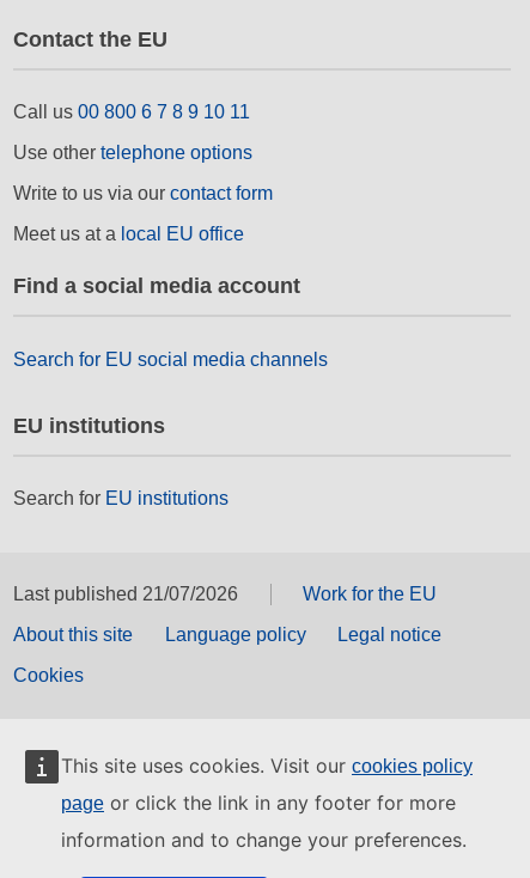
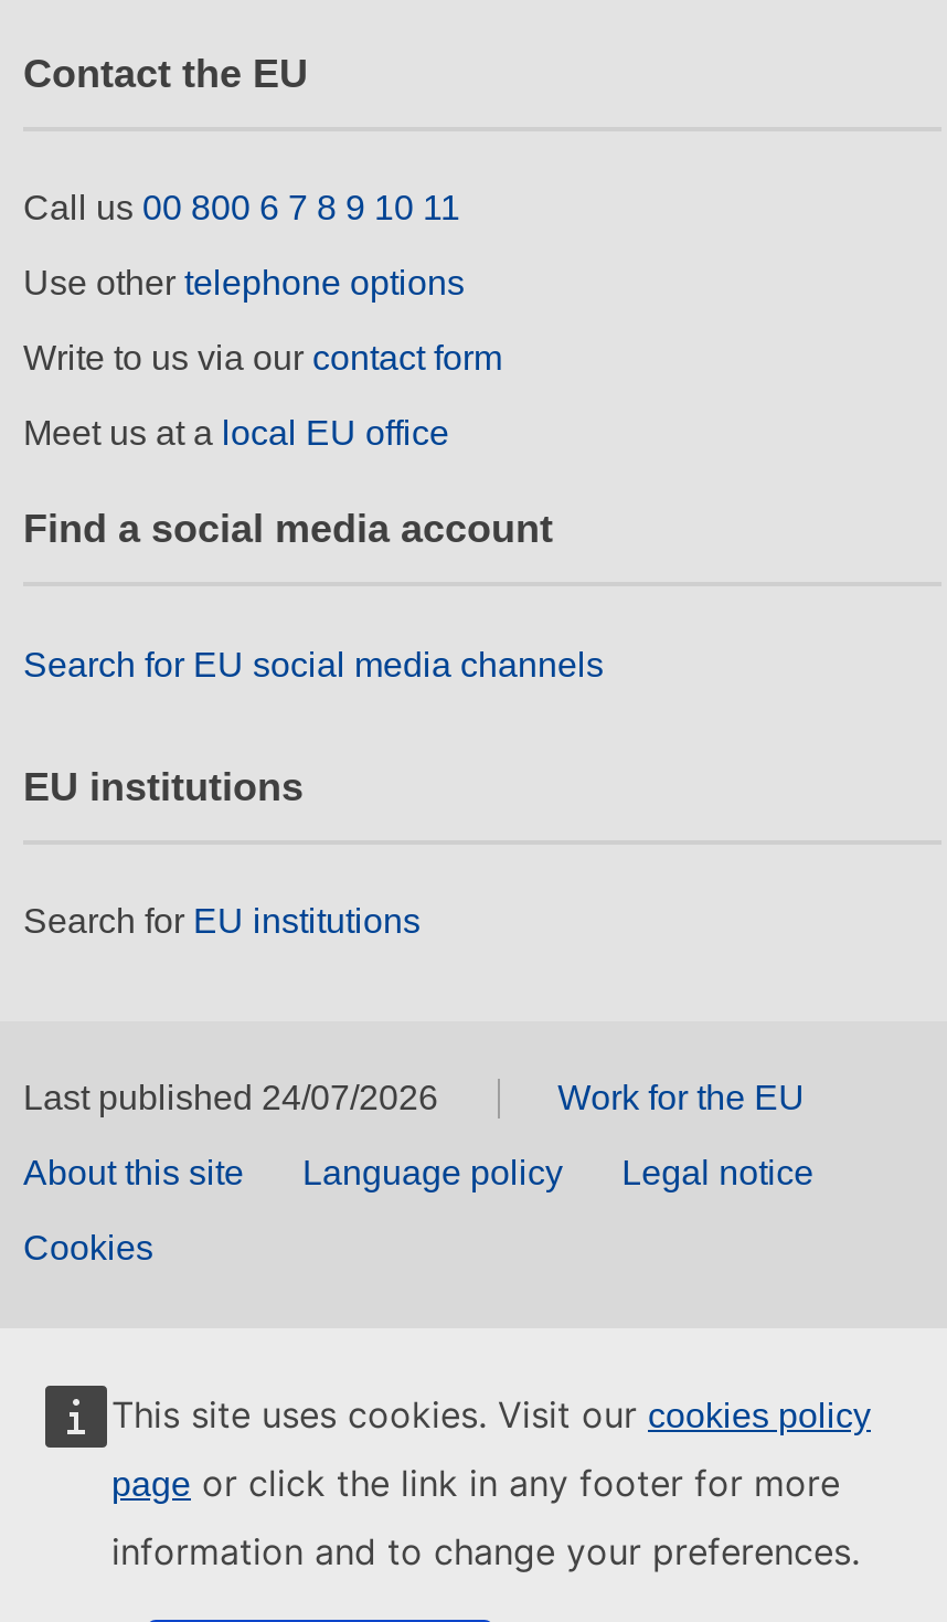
- Last published 21/07/2026
+ Last published 24/07/2026
